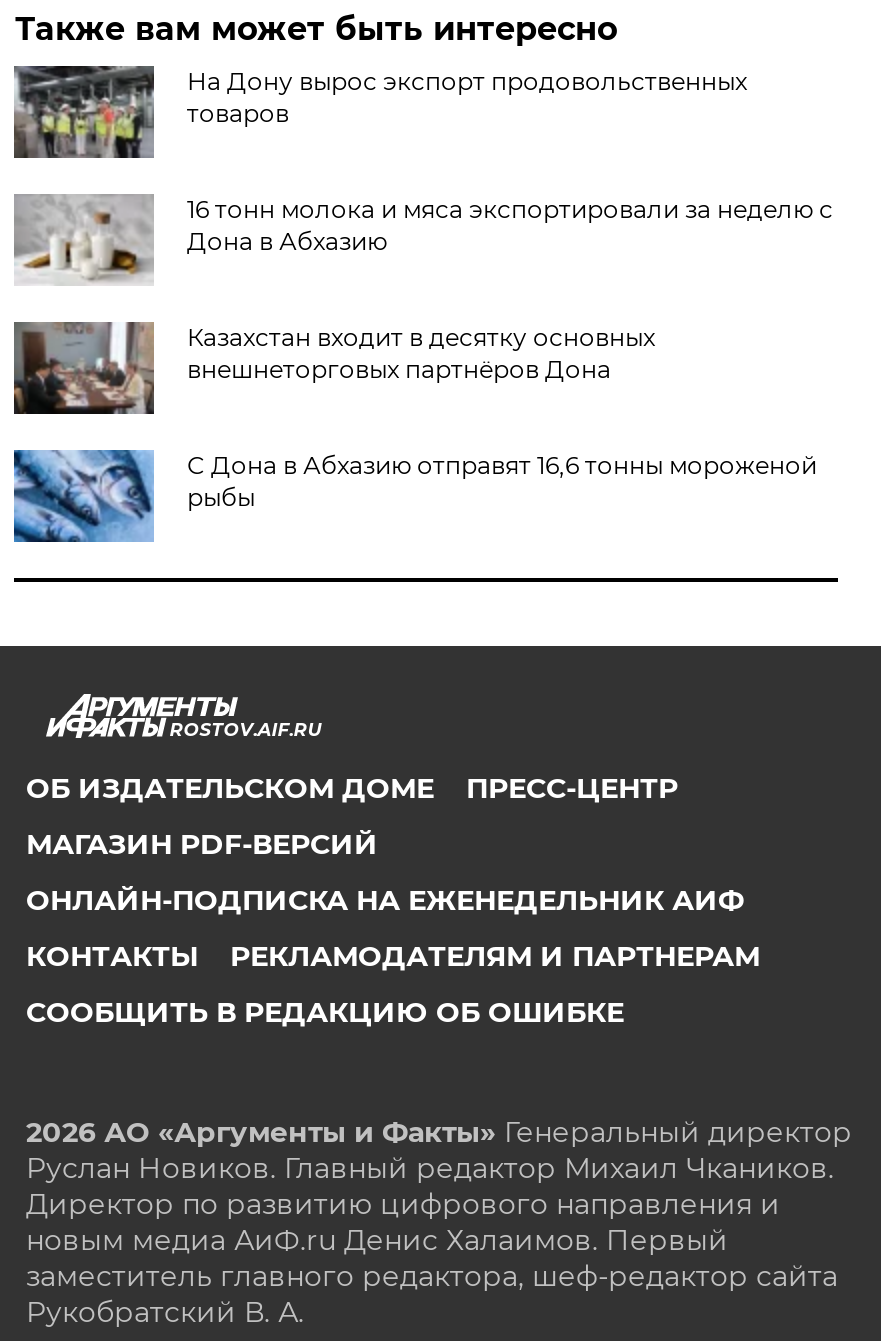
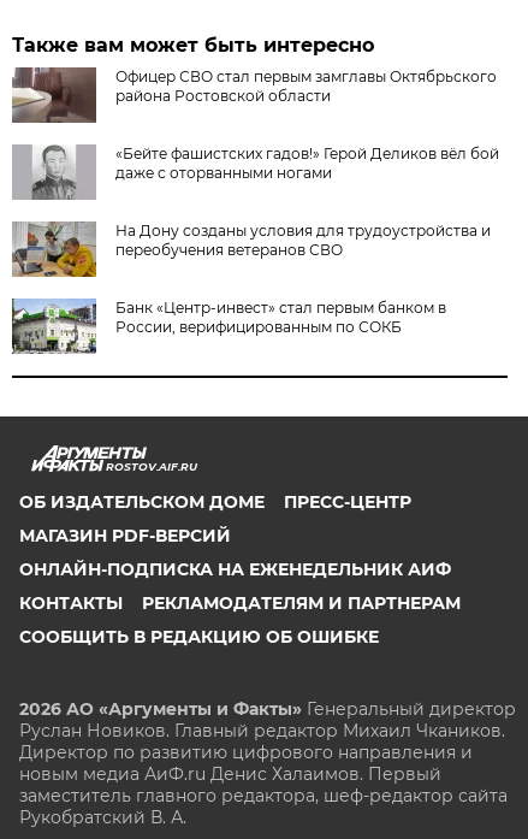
- [image]
- На Дону вырос экспорт продовольственных
- товаров
+ [image]
+ Офицер СВО стал первым замглавы Октябрьского
+ района Ростовской области

- [image]
- 16 тонн молока и мяса экспортировали за неделю с
- Дона в Абхазию
+ [image]
+ «Бейте фашистских гадов!» Герой Деликов вёл бой
+ даже с оторванными ногами

- [image]
- Казахстан входит в десятку основных
- внешнеторговых партнёров Дона
+ [image]
+ На Дону созданы условия для трудоустройства и
+ переобучения ветеранов СВО

- [image]
- С Дона в Абхазию отправят 16,6 тонны мороженой
- рыбы
+ [image]
+ Банк «Центр-инвест» стал первым банком в
+ России, верифицированным по СОКБ
